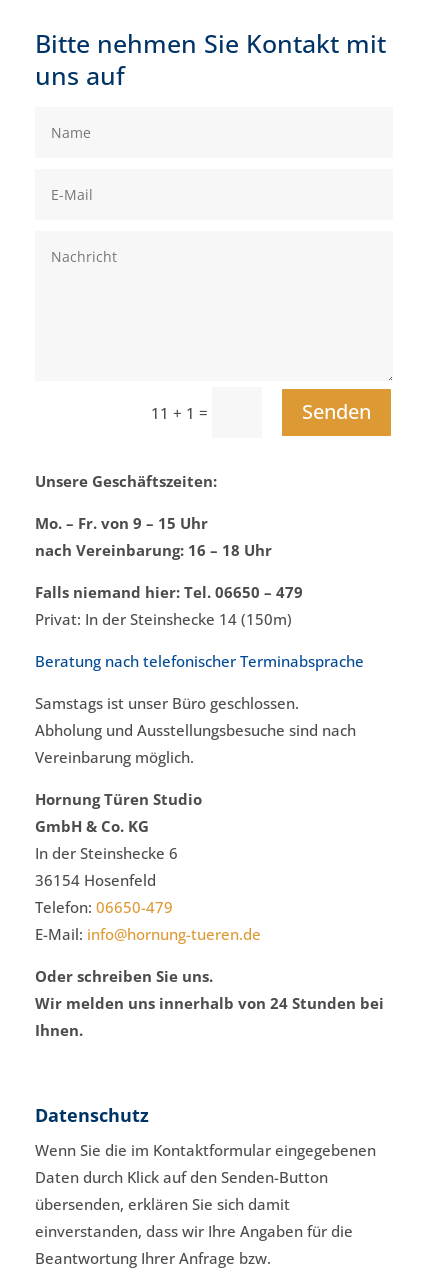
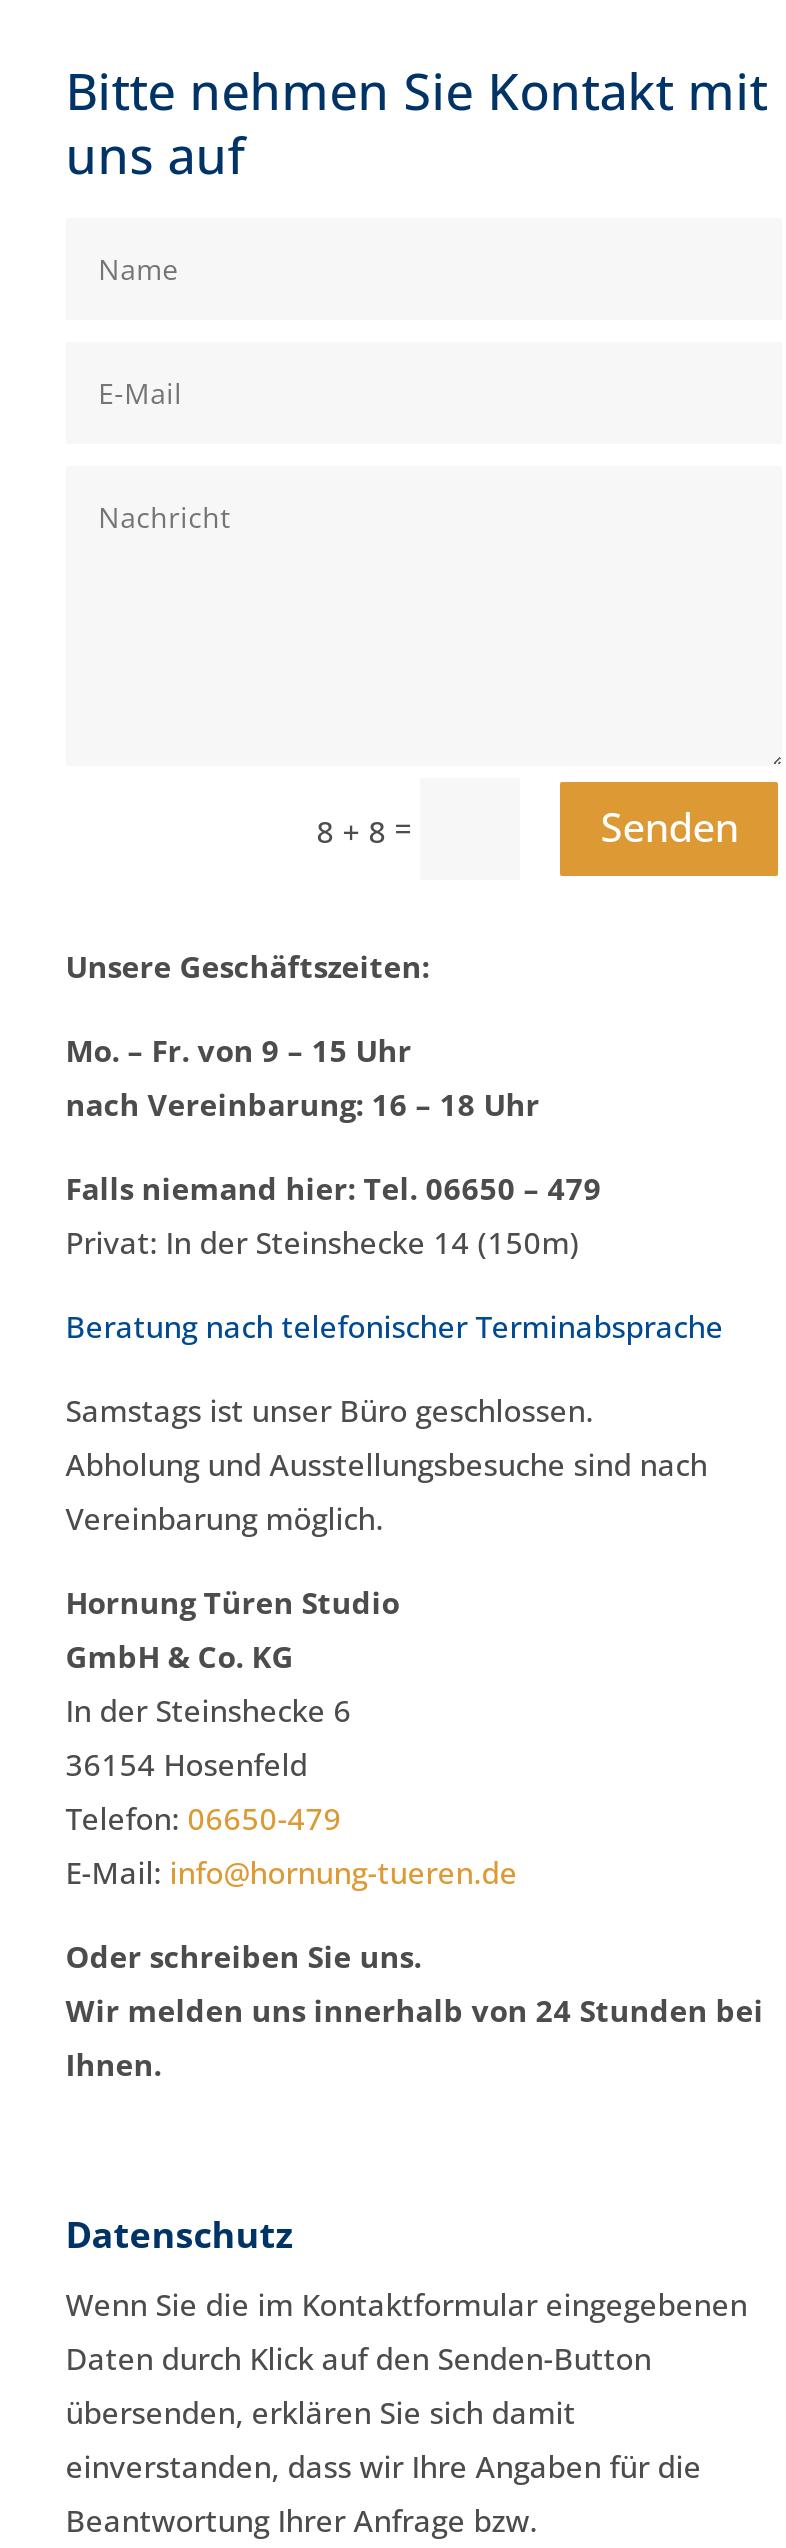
- 11 + 1 =
+ 8 + 8 =
